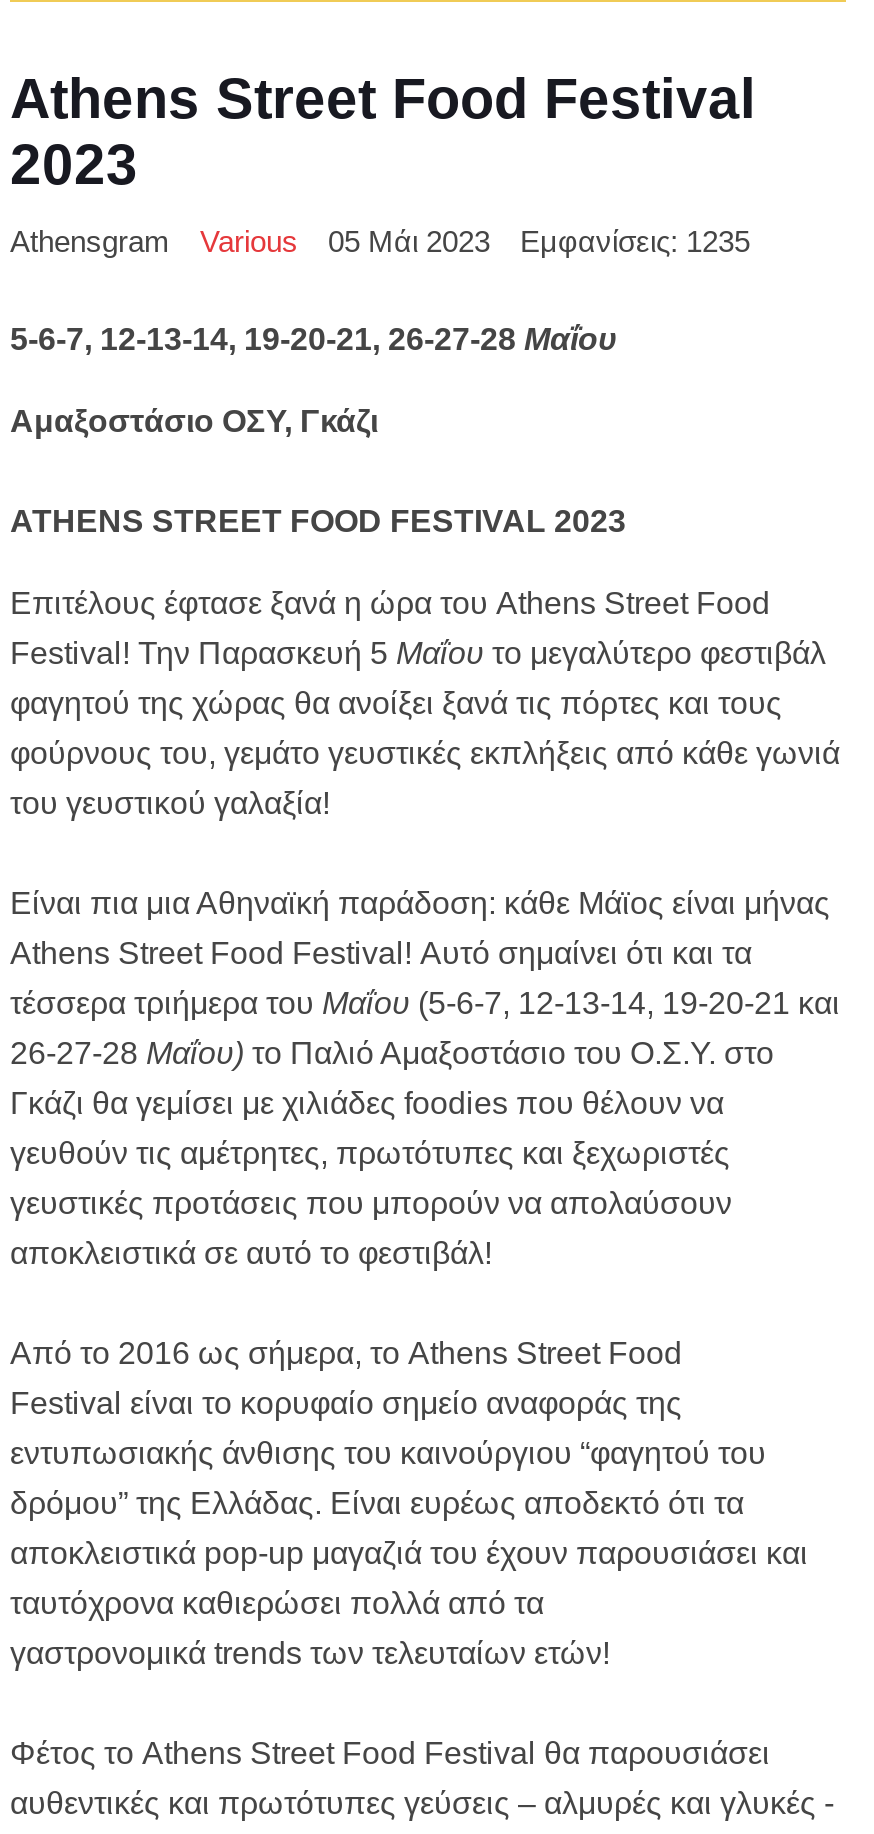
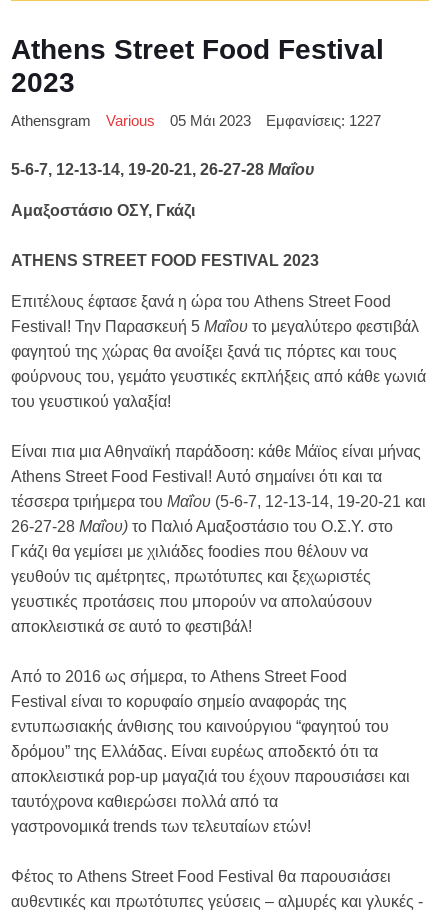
- Athensgram Various 05 Μάι 2023 Εμφανίσεις: 1235
+ Athensgram Various 05 Μάι 2023 Εμφανίσεις: 1227
